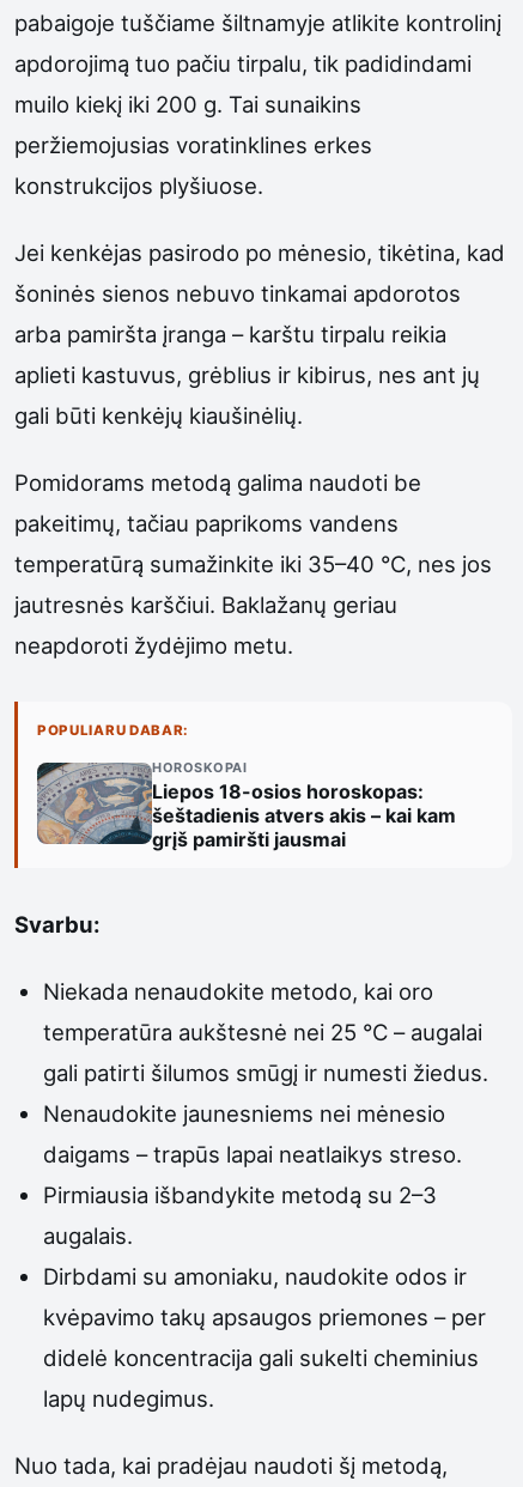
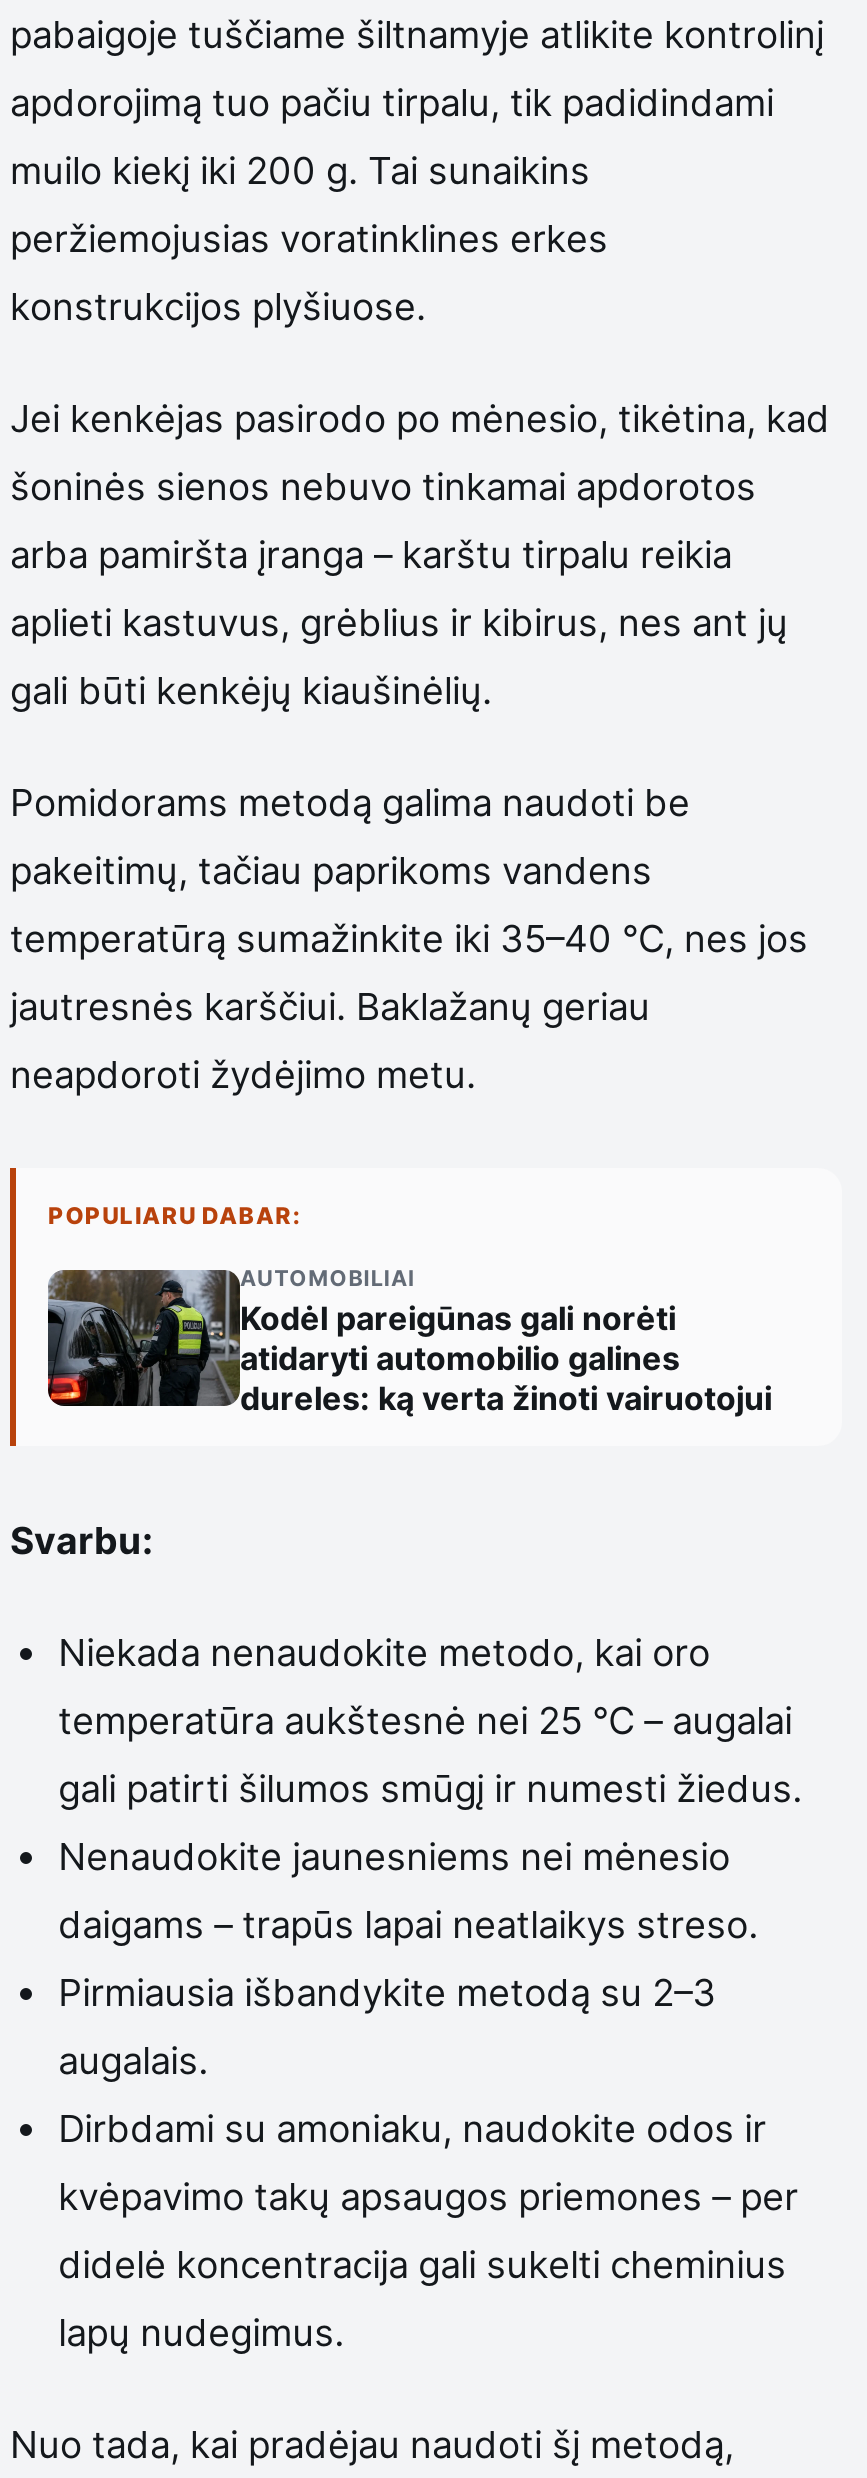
- [image]
- HOROSKOPAI
- Liepos 18-osios horoskopas:
- šeštadienis atvers akis – kai kam
- grįš pamiršti jausmai
+ [image]
+ AUTOMOBILIAI
+ Kodėl pareigūnas gali norėti
+ atidaryti automobilio galines
+ dureles: ką verta žinoti vairuotojui
